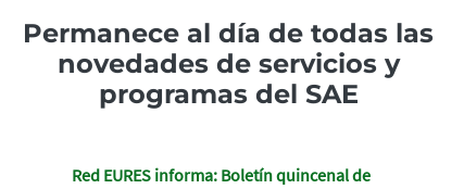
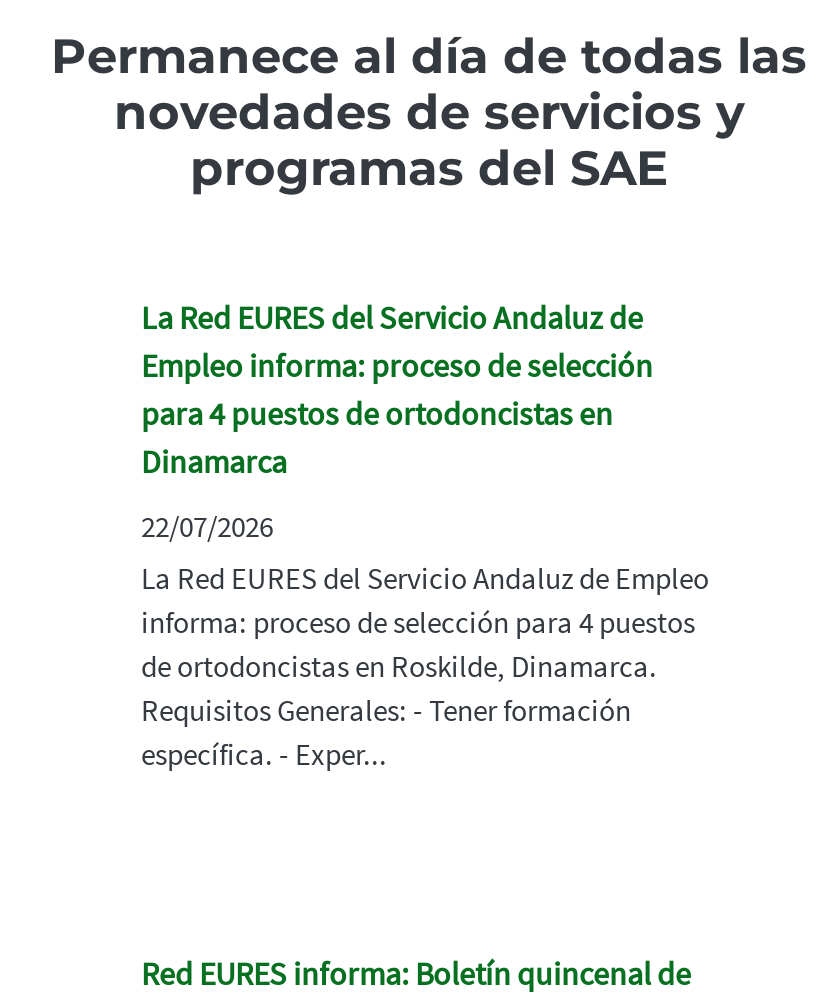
+ La Red EURES del Servicio Andaluz de
+ Empleo informa: proceso de selección
+ para 4 puestos de ortodoncistas en
+ Dinamarca
+ 22/07/2026
+ La Red EURES del Servicio Andaluz de Empleo
+ informa: proceso de selección para 4 puestos
+ de ortodoncistas en Roskilde, Dinamarca.
+ Requisitos Generales: - Tener formación
+ específica. - Exper...
